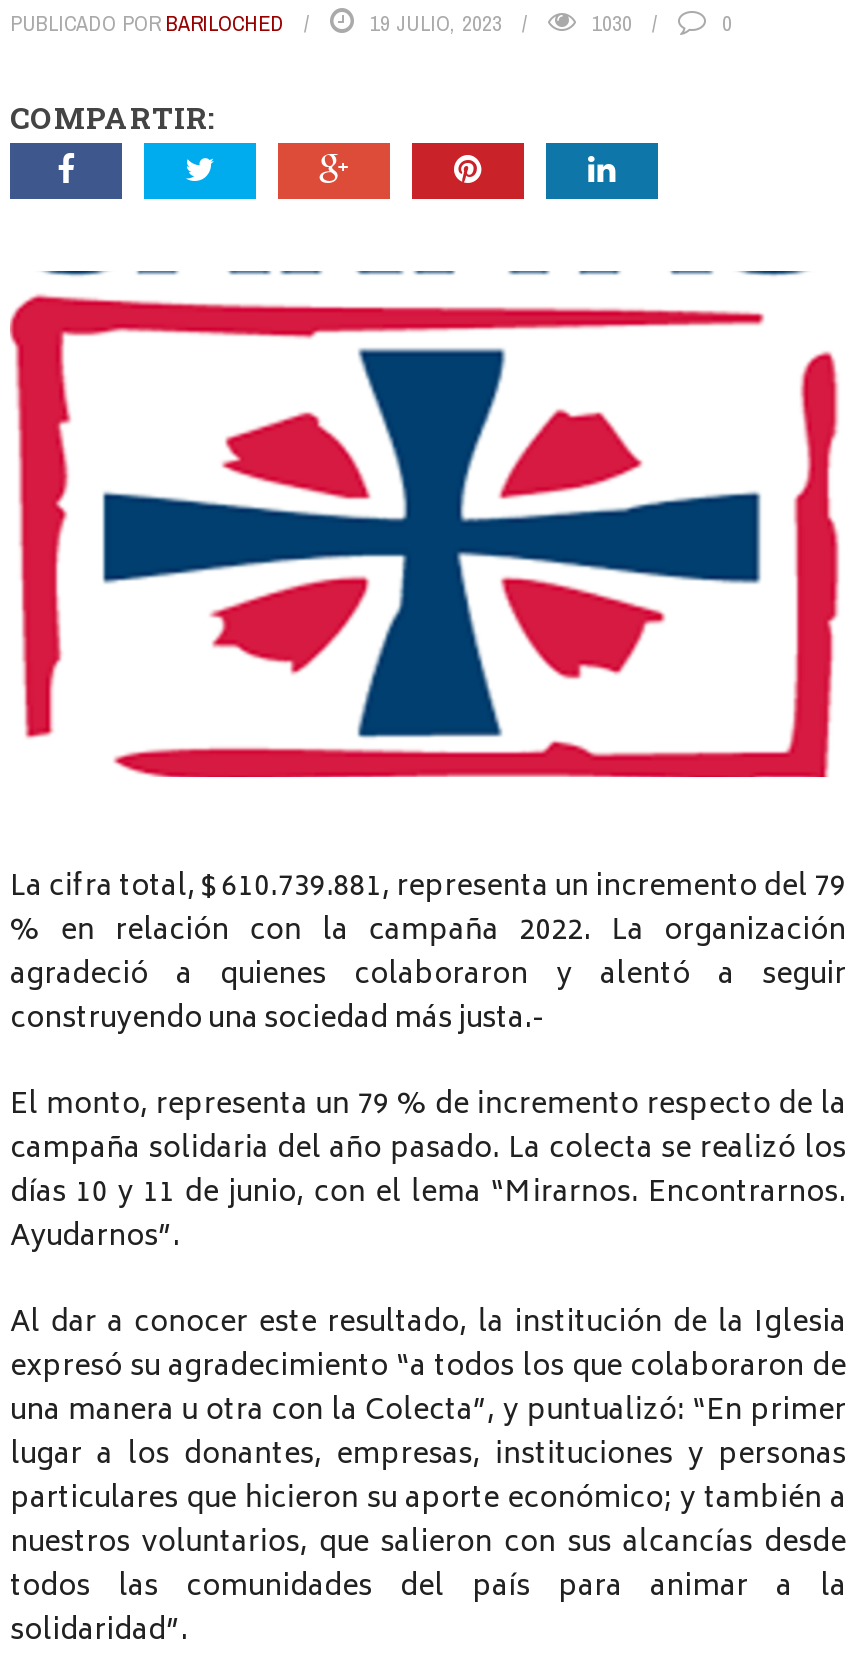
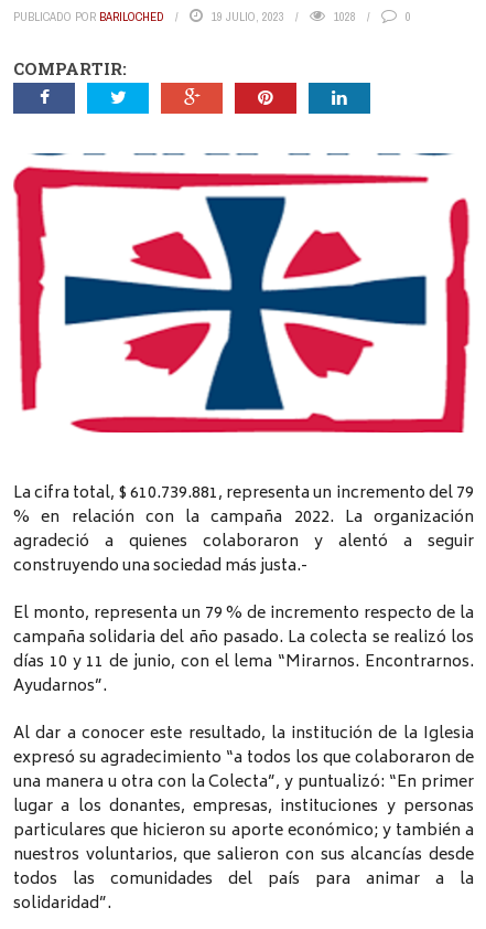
- 1030
+ 1028
